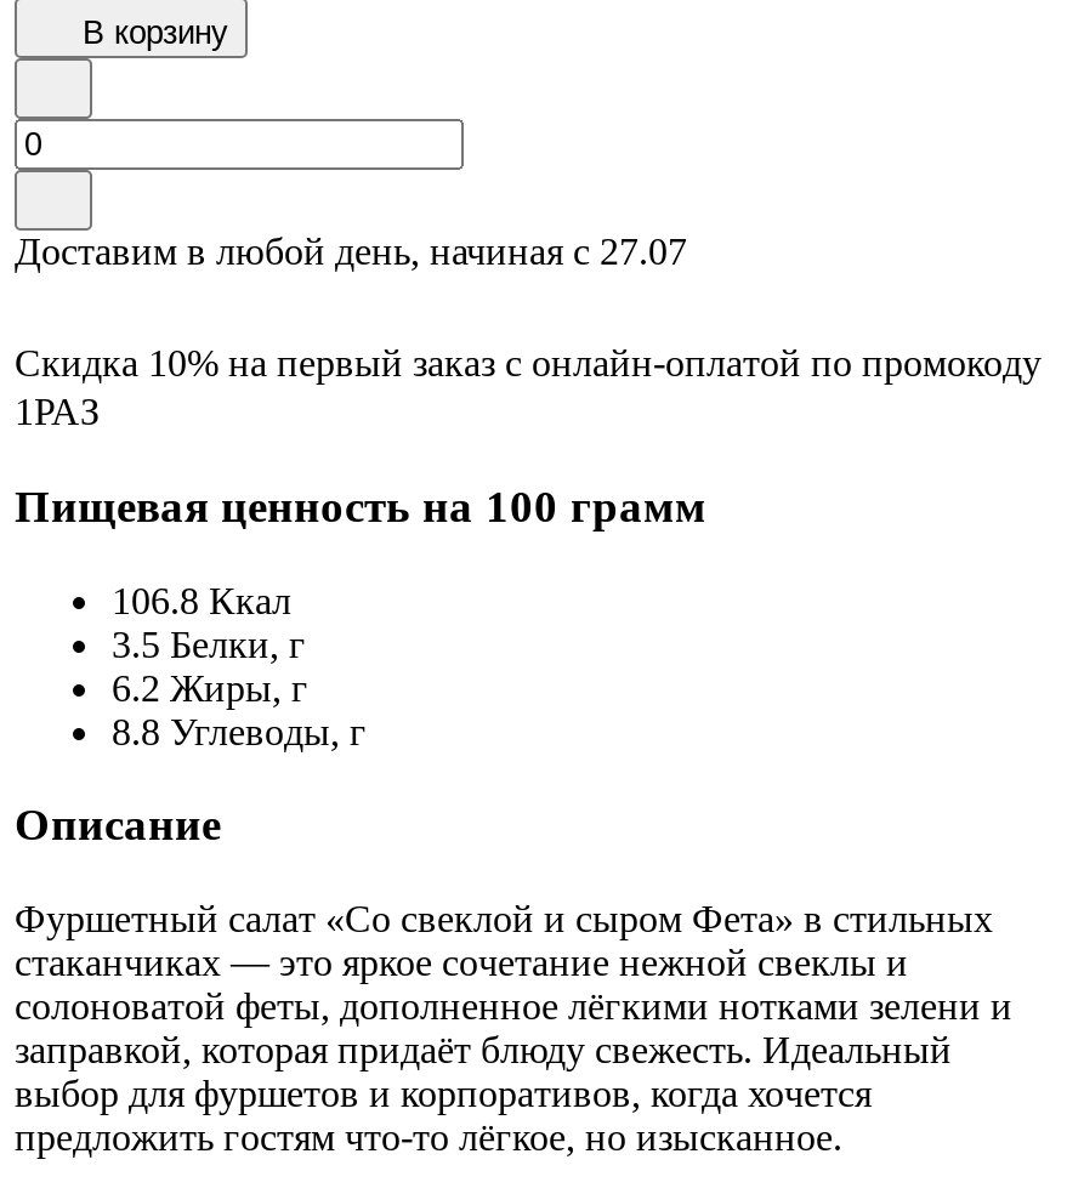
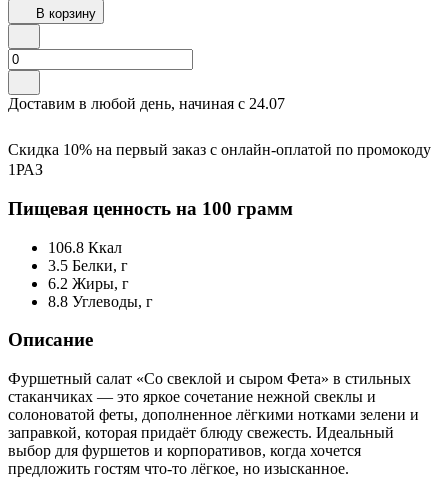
- Доставим в любой день, начиная с 27.07
+ Доставим в любой день, начиная с 24.07
